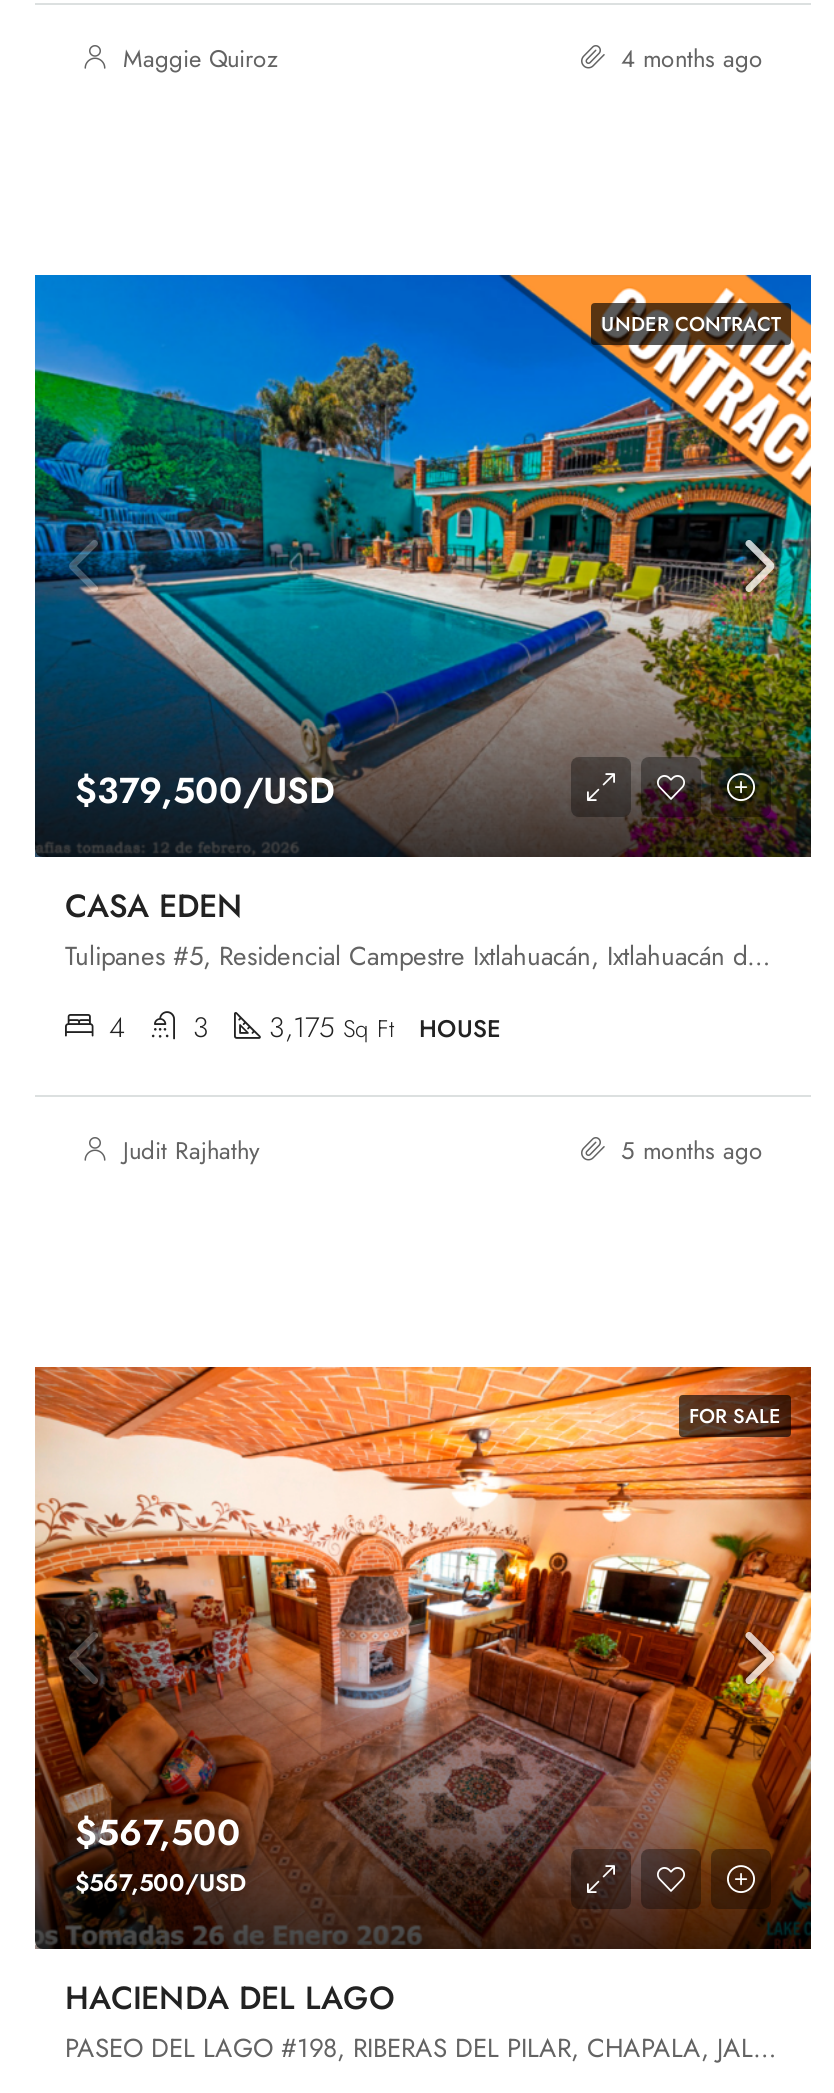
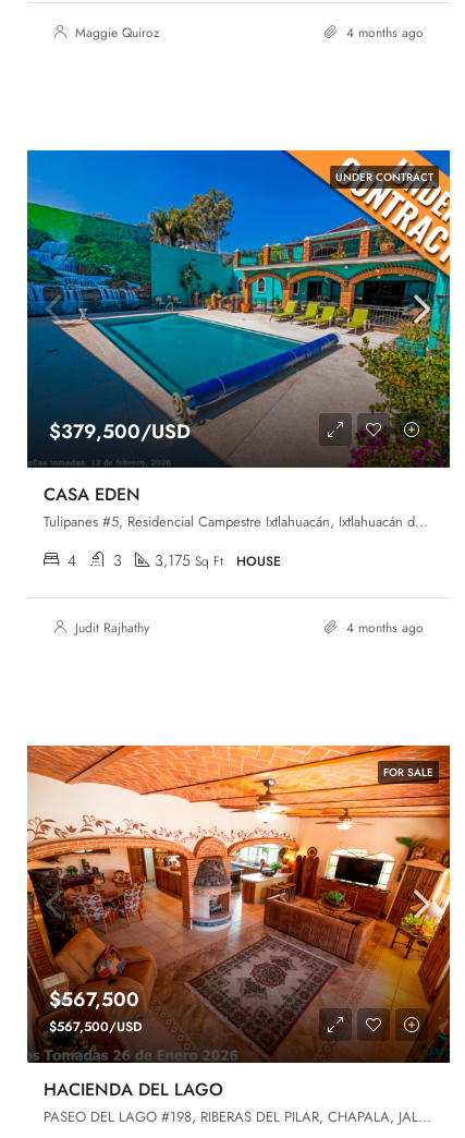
- 5 months ago
+ 4 months ago
